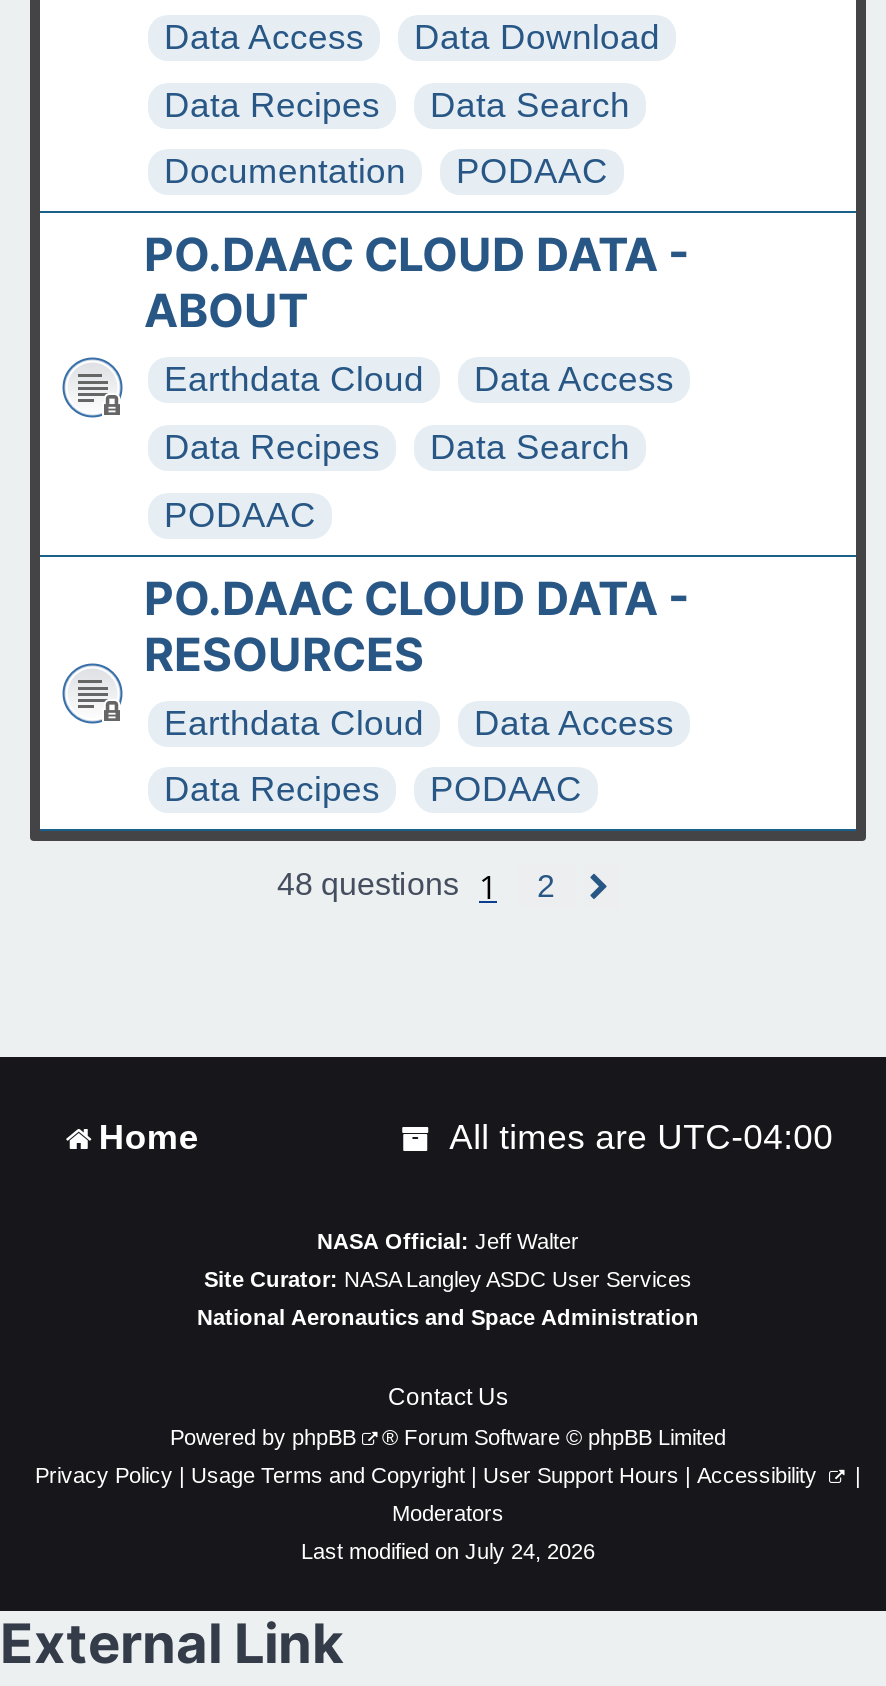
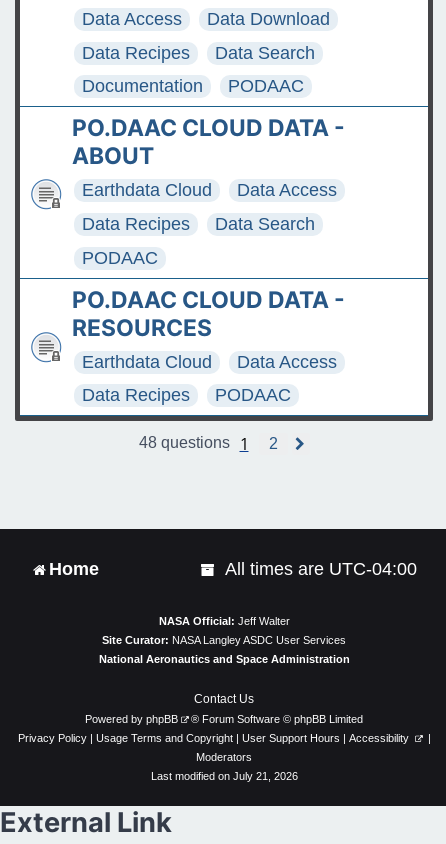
- Last modified on July 24, 2026
+ Last modified on July 21, 2026
